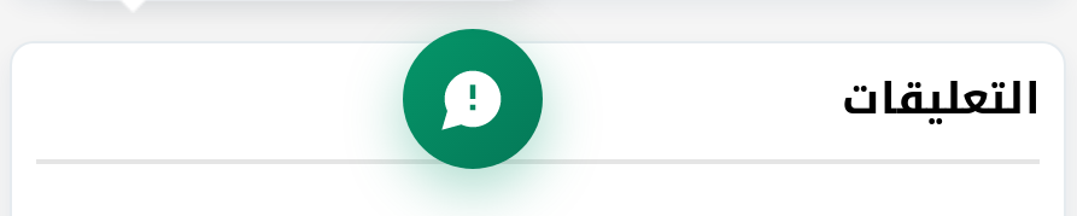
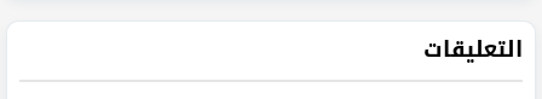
- [image]
